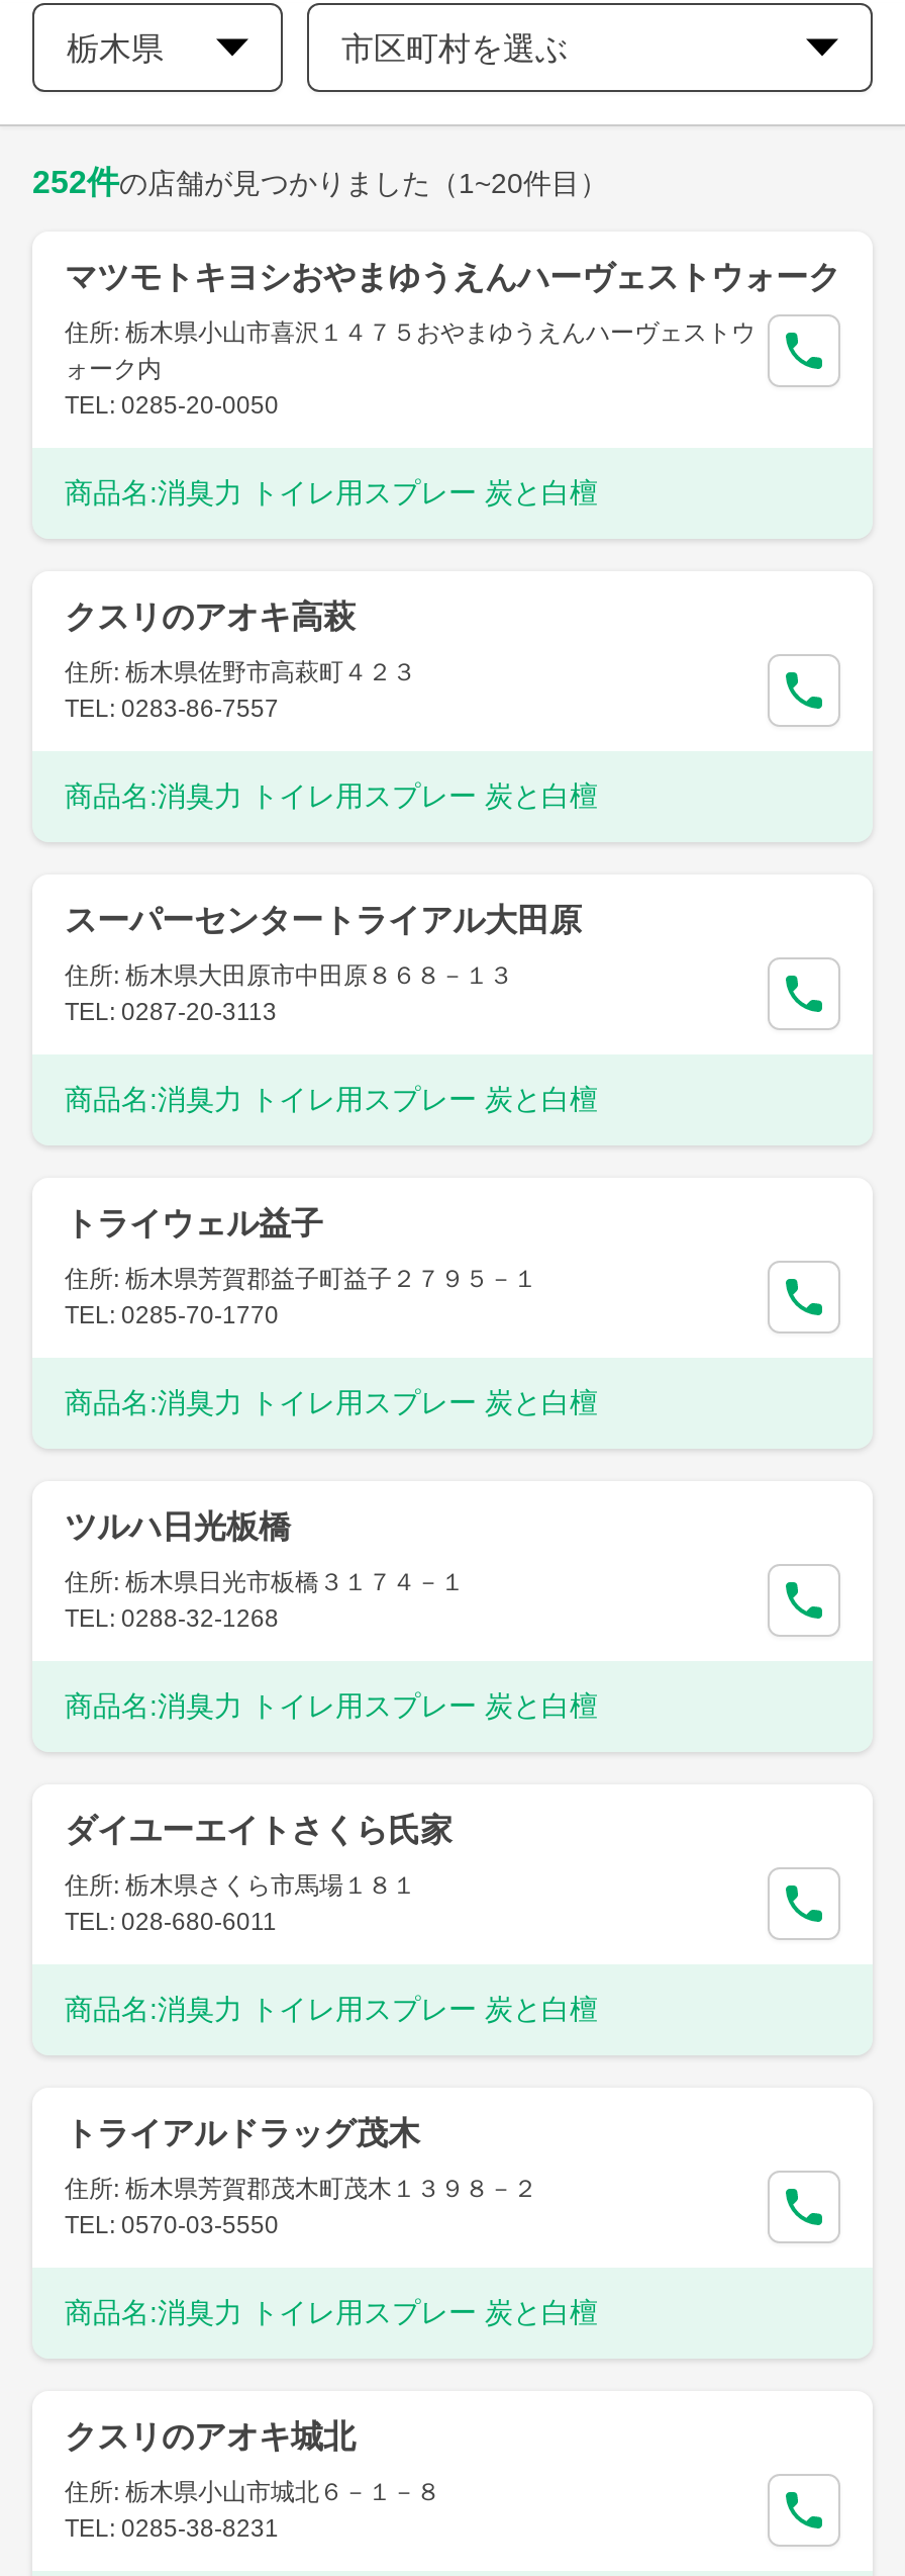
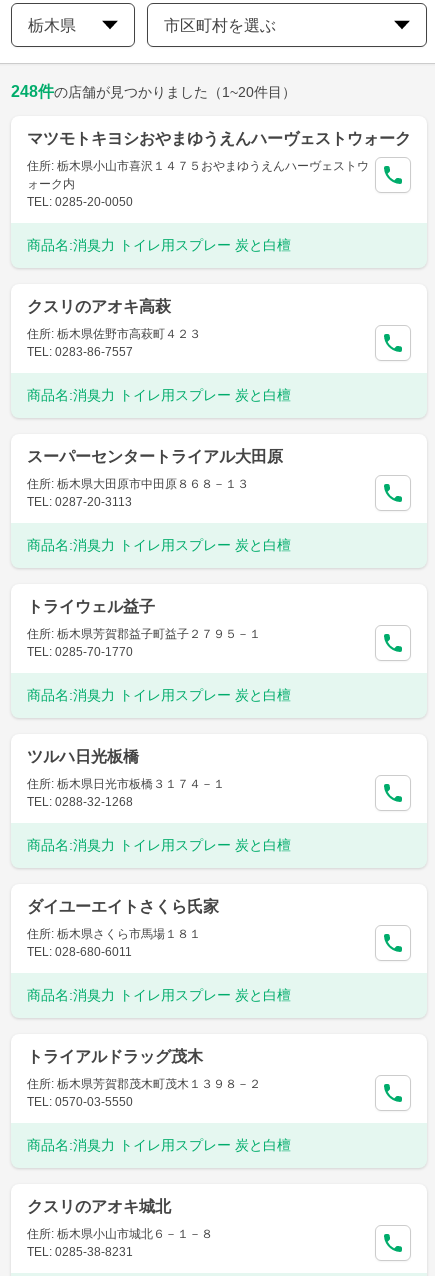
- 252件の店舗が見つかりました（1~20件目）
+ 248件の店舗が見つかりました（1~20件目）
